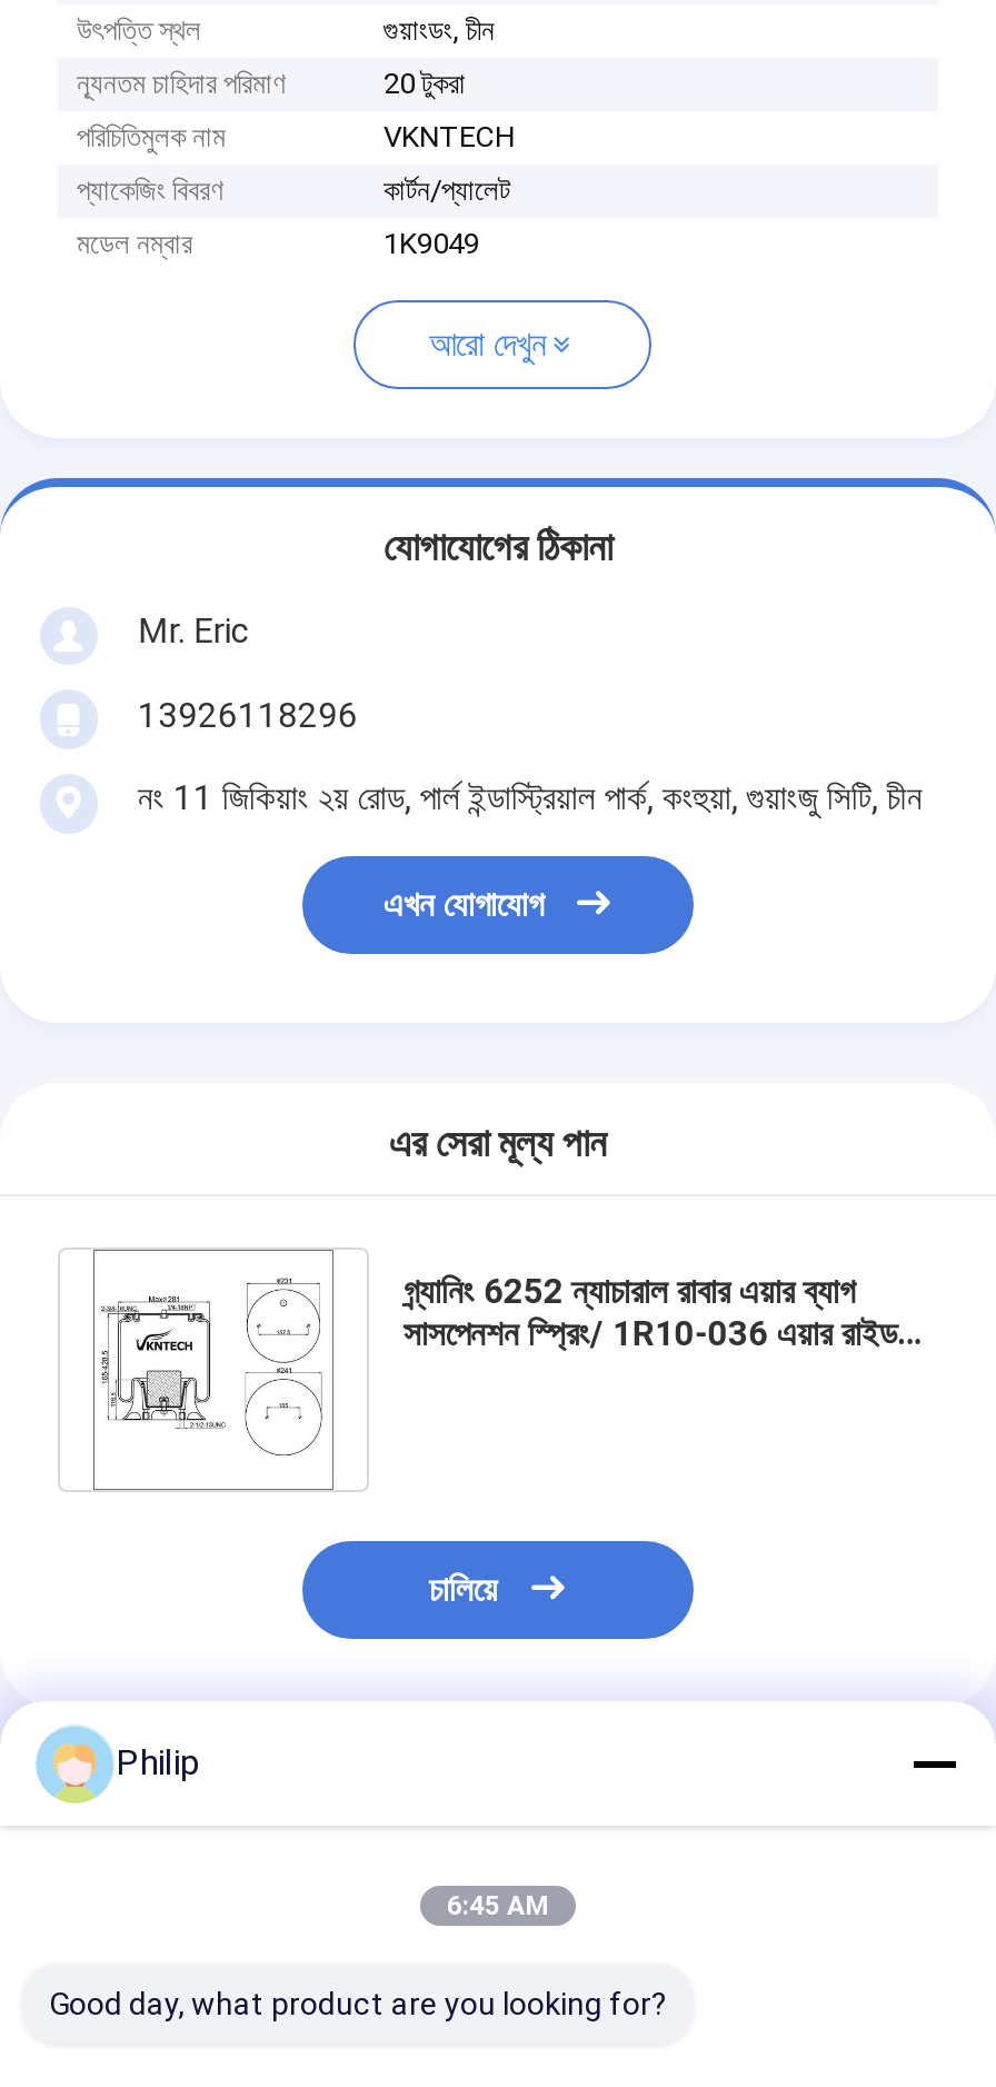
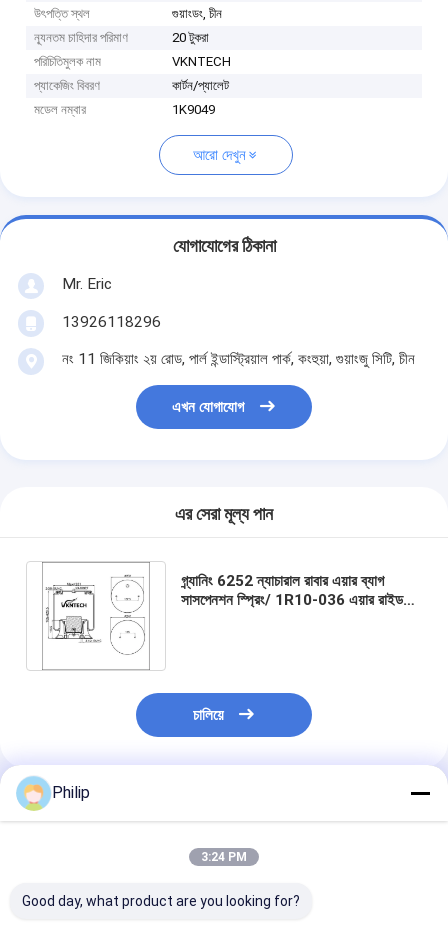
- 6:45 AM
+ 3:24 PM
